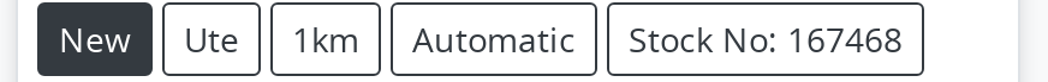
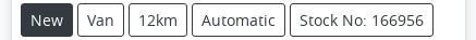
- Ute
- 1km
+ Van
+ 12km

- Stock No: 167468
+ Stock No: 166956
